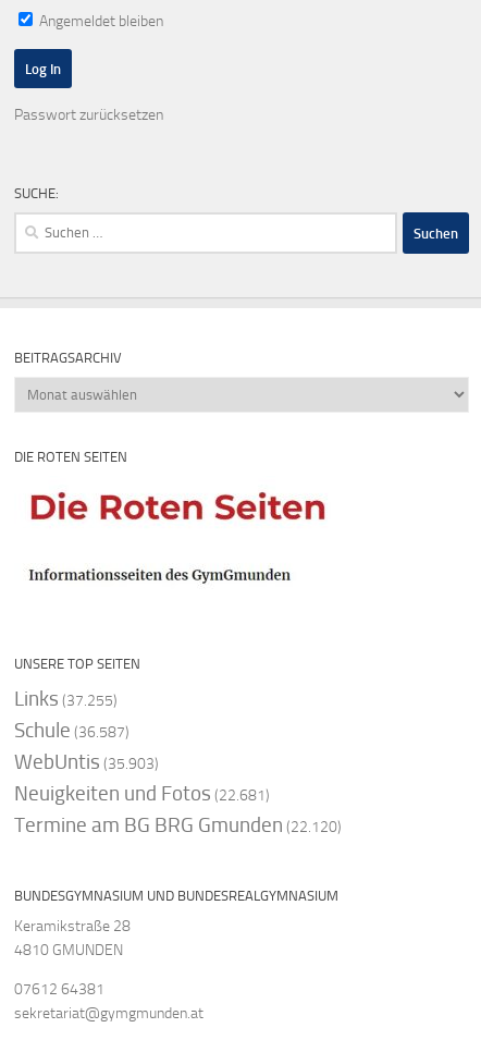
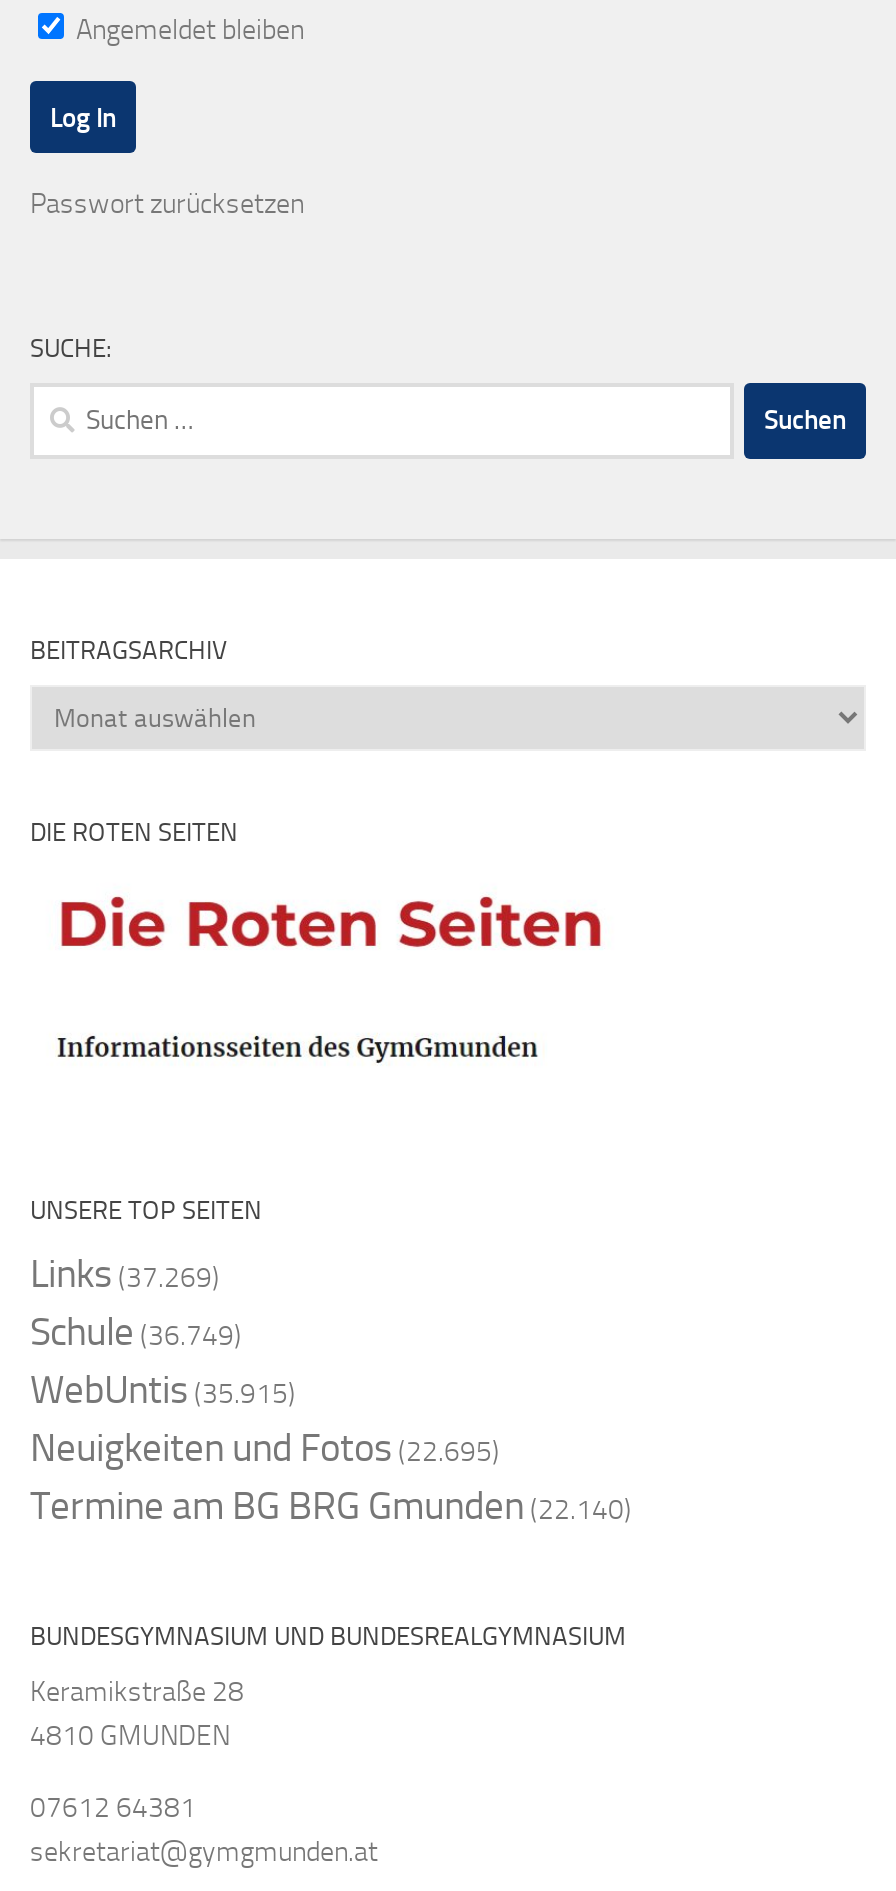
- Links (37.255)
+ Links (37.269)

- Schule (36.587)
+ Schule (36.749)

- WebUntis (35.903)
+ WebUntis (35.915)

- Neuigkeiten und Fotos (22.681)
+ Neuigkeiten und Fotos (22.695)

- Termine am BG BRG Gmunden (22.120)
+ Termine am BG BRG Gmunden (22.140)
